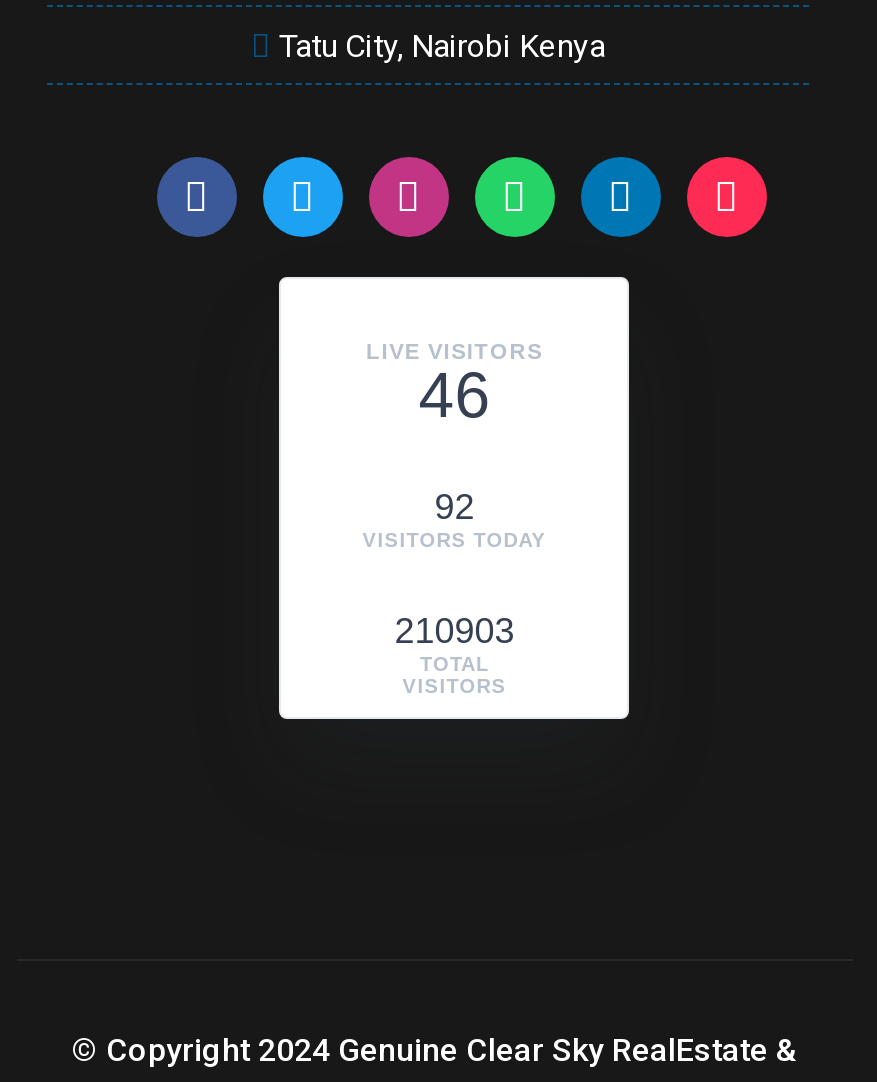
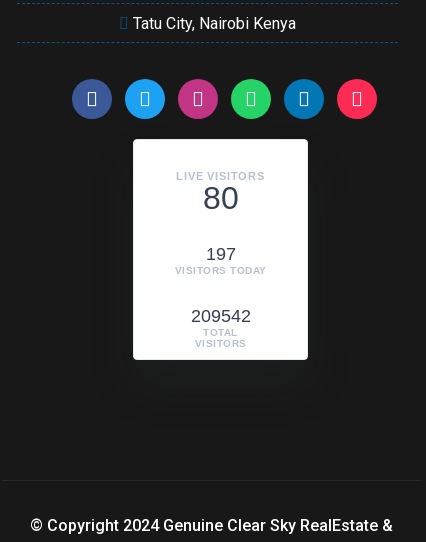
- 46
+ 80

- 92
+ 197

- 210903
+ 209542
